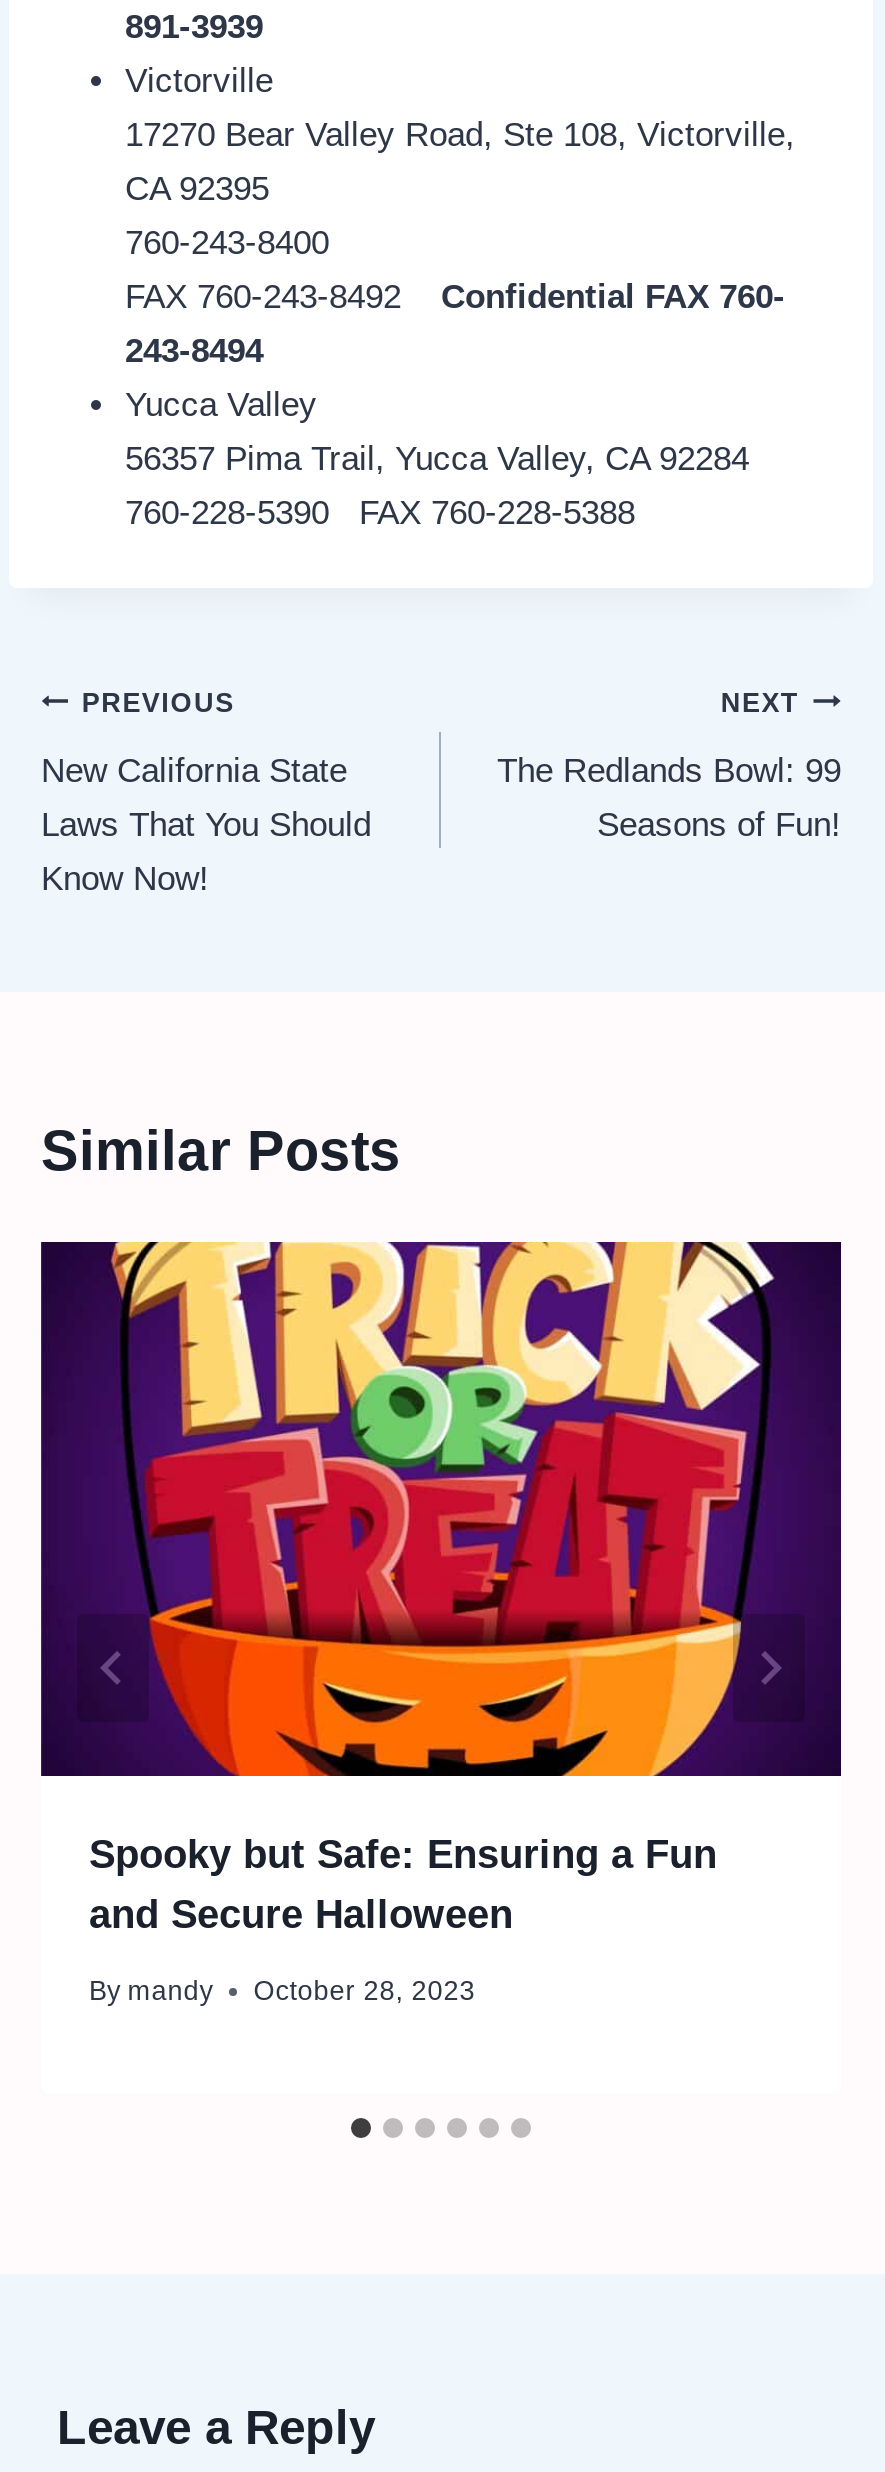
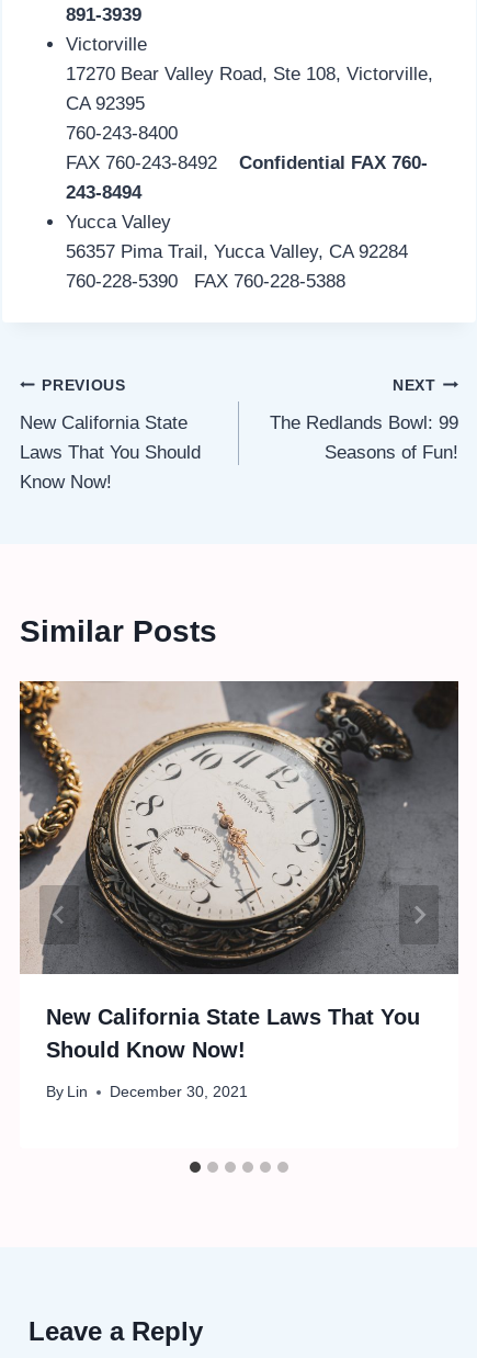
- [image]
- Spooky but Safe: Ensuring a Fun
- and Secure Halloween
+ [image]
+ New California State Laws That You
+ Should Know Now!

- By mandy
- October 28, 2023
+ By Lin
+ December 30, 2021
